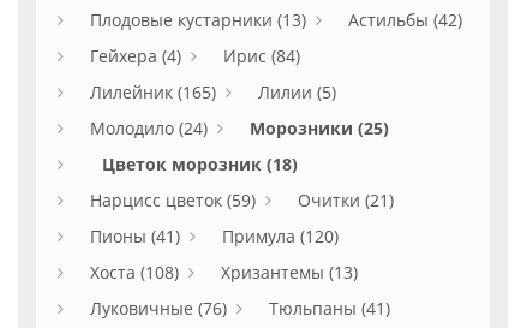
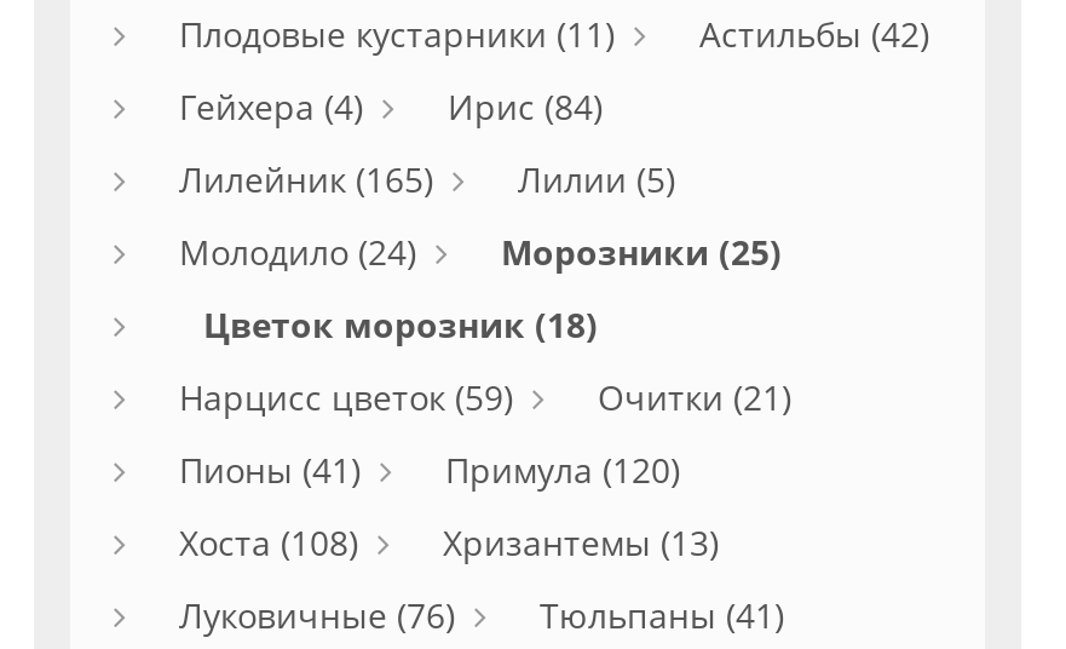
- Плодовые кустарники (13)
+ Плодовые кустарники (11)
